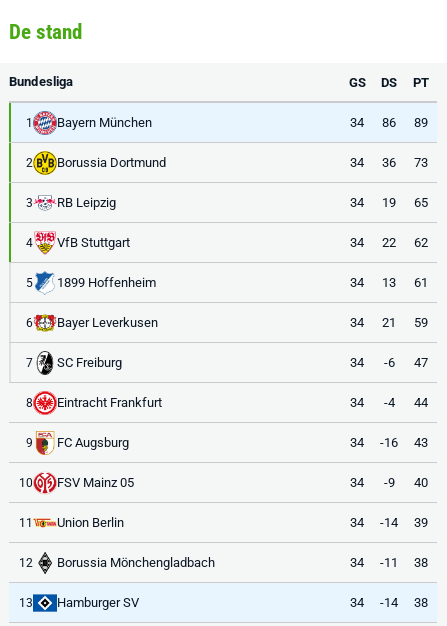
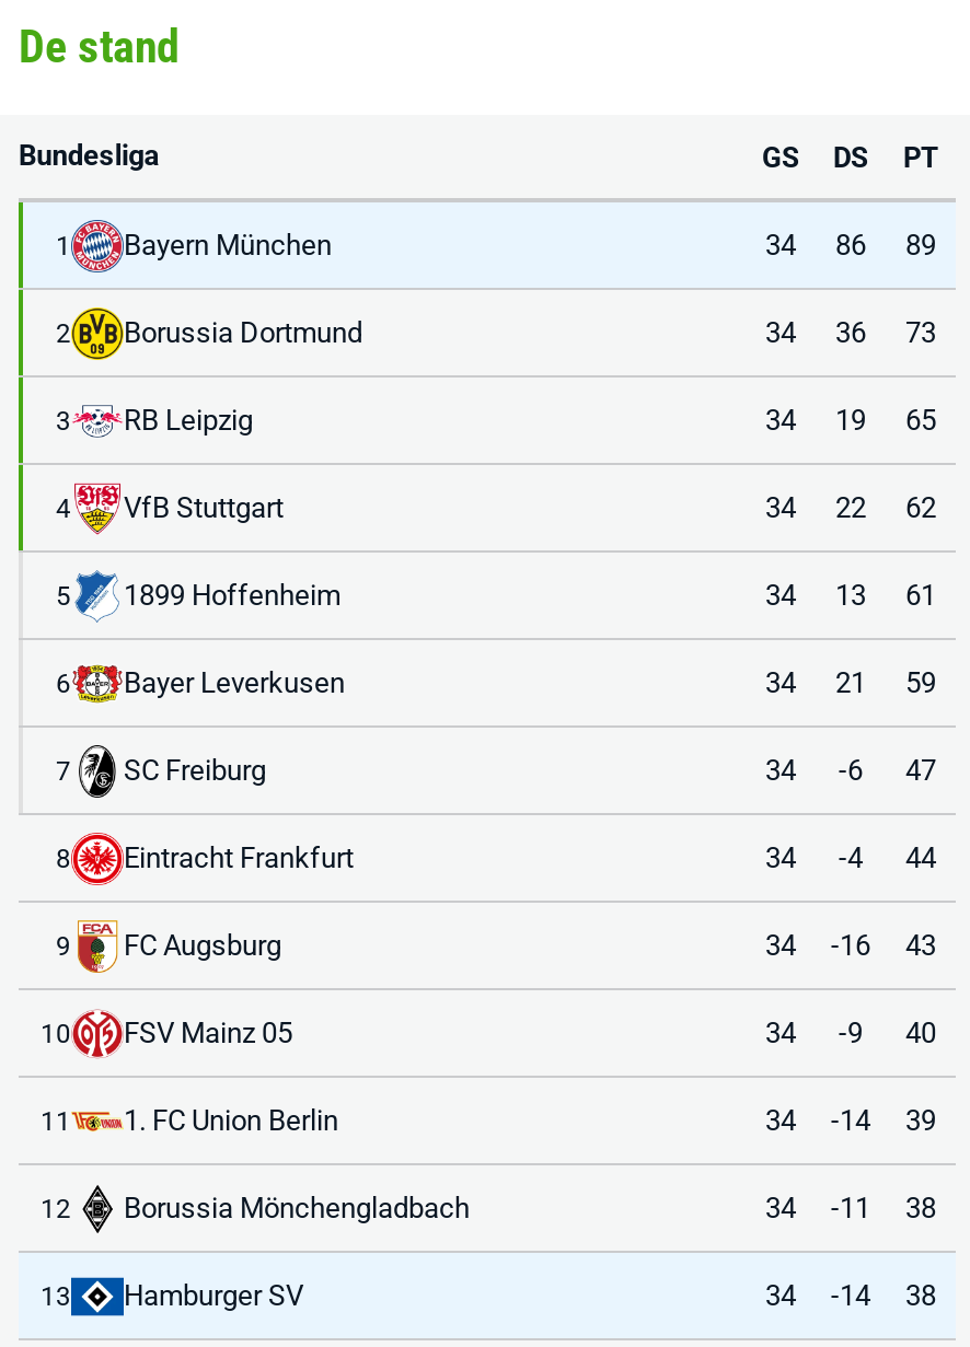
- Union Berlin
+ 1. FC Union Berlin
